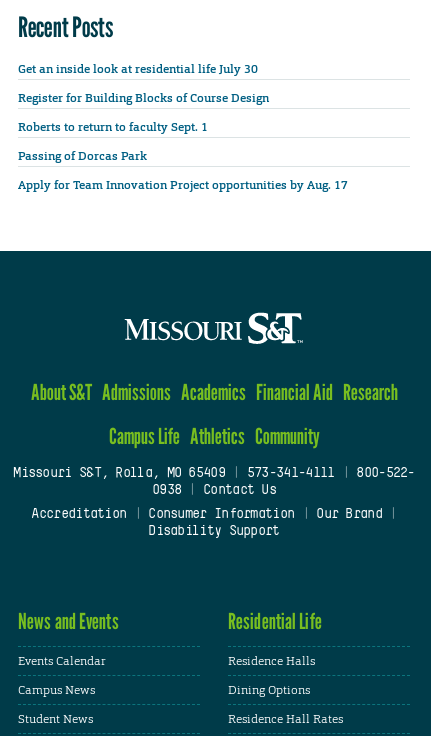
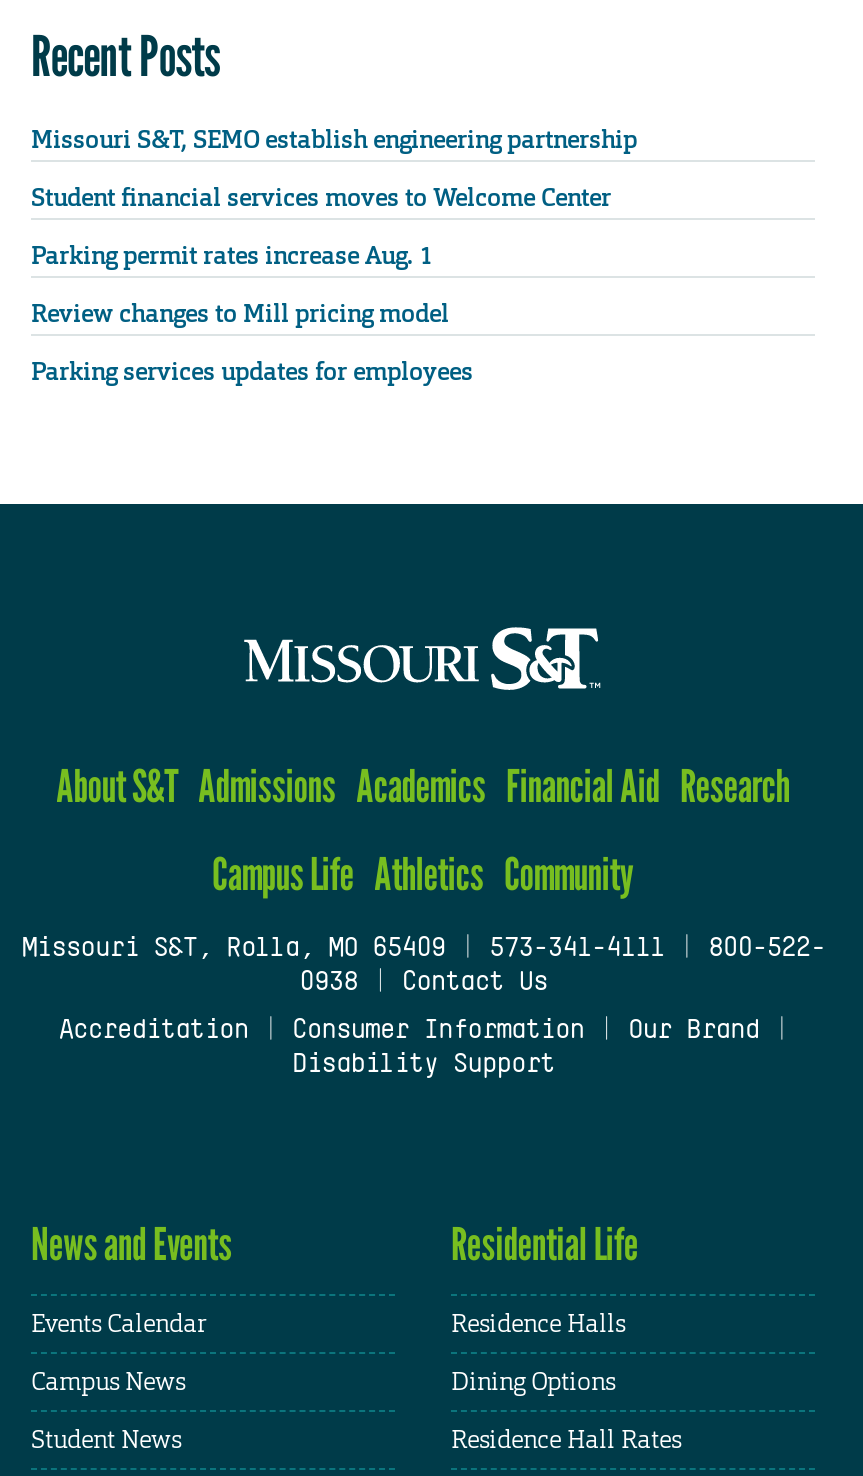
- Get an inside look at residential life July 30
+ Missouri S&T, SEMO establish engineering partnership

- Register for Building Blocks of Course Design
+ Student financial services moves to Welcome Center

- Roberts to return to faculty Sept. 1
+ Parking permit rates increase Aug. 1

- Passing of Dorcas Park
+ Review changes to Mill pricing model

- Apply for Team Innovation Project opportunities by Aug. 17
+ Parking services updates for employees
